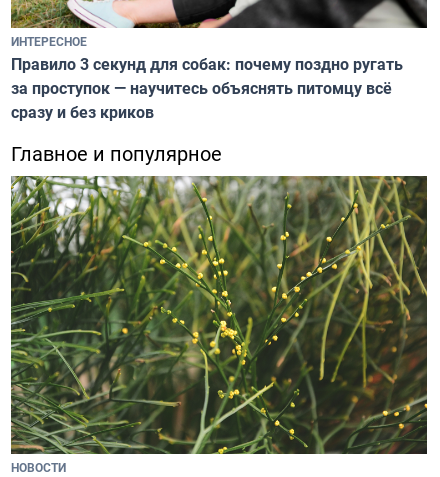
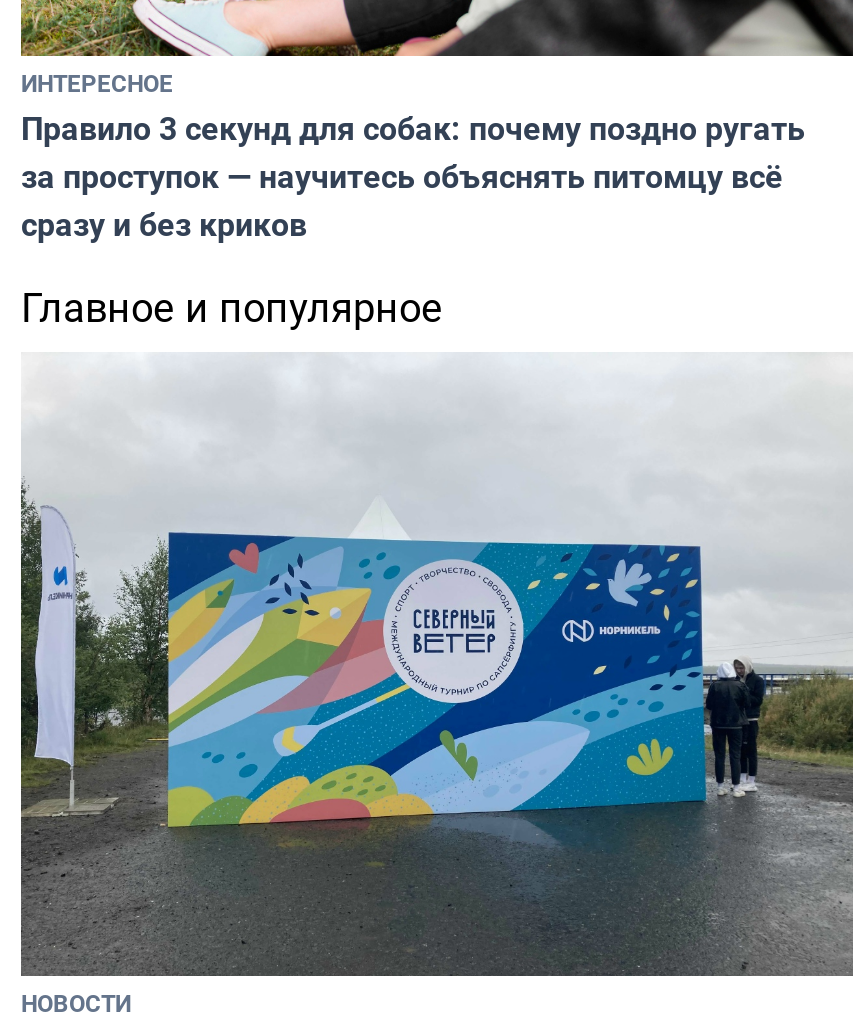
- [image]
+ [image]
